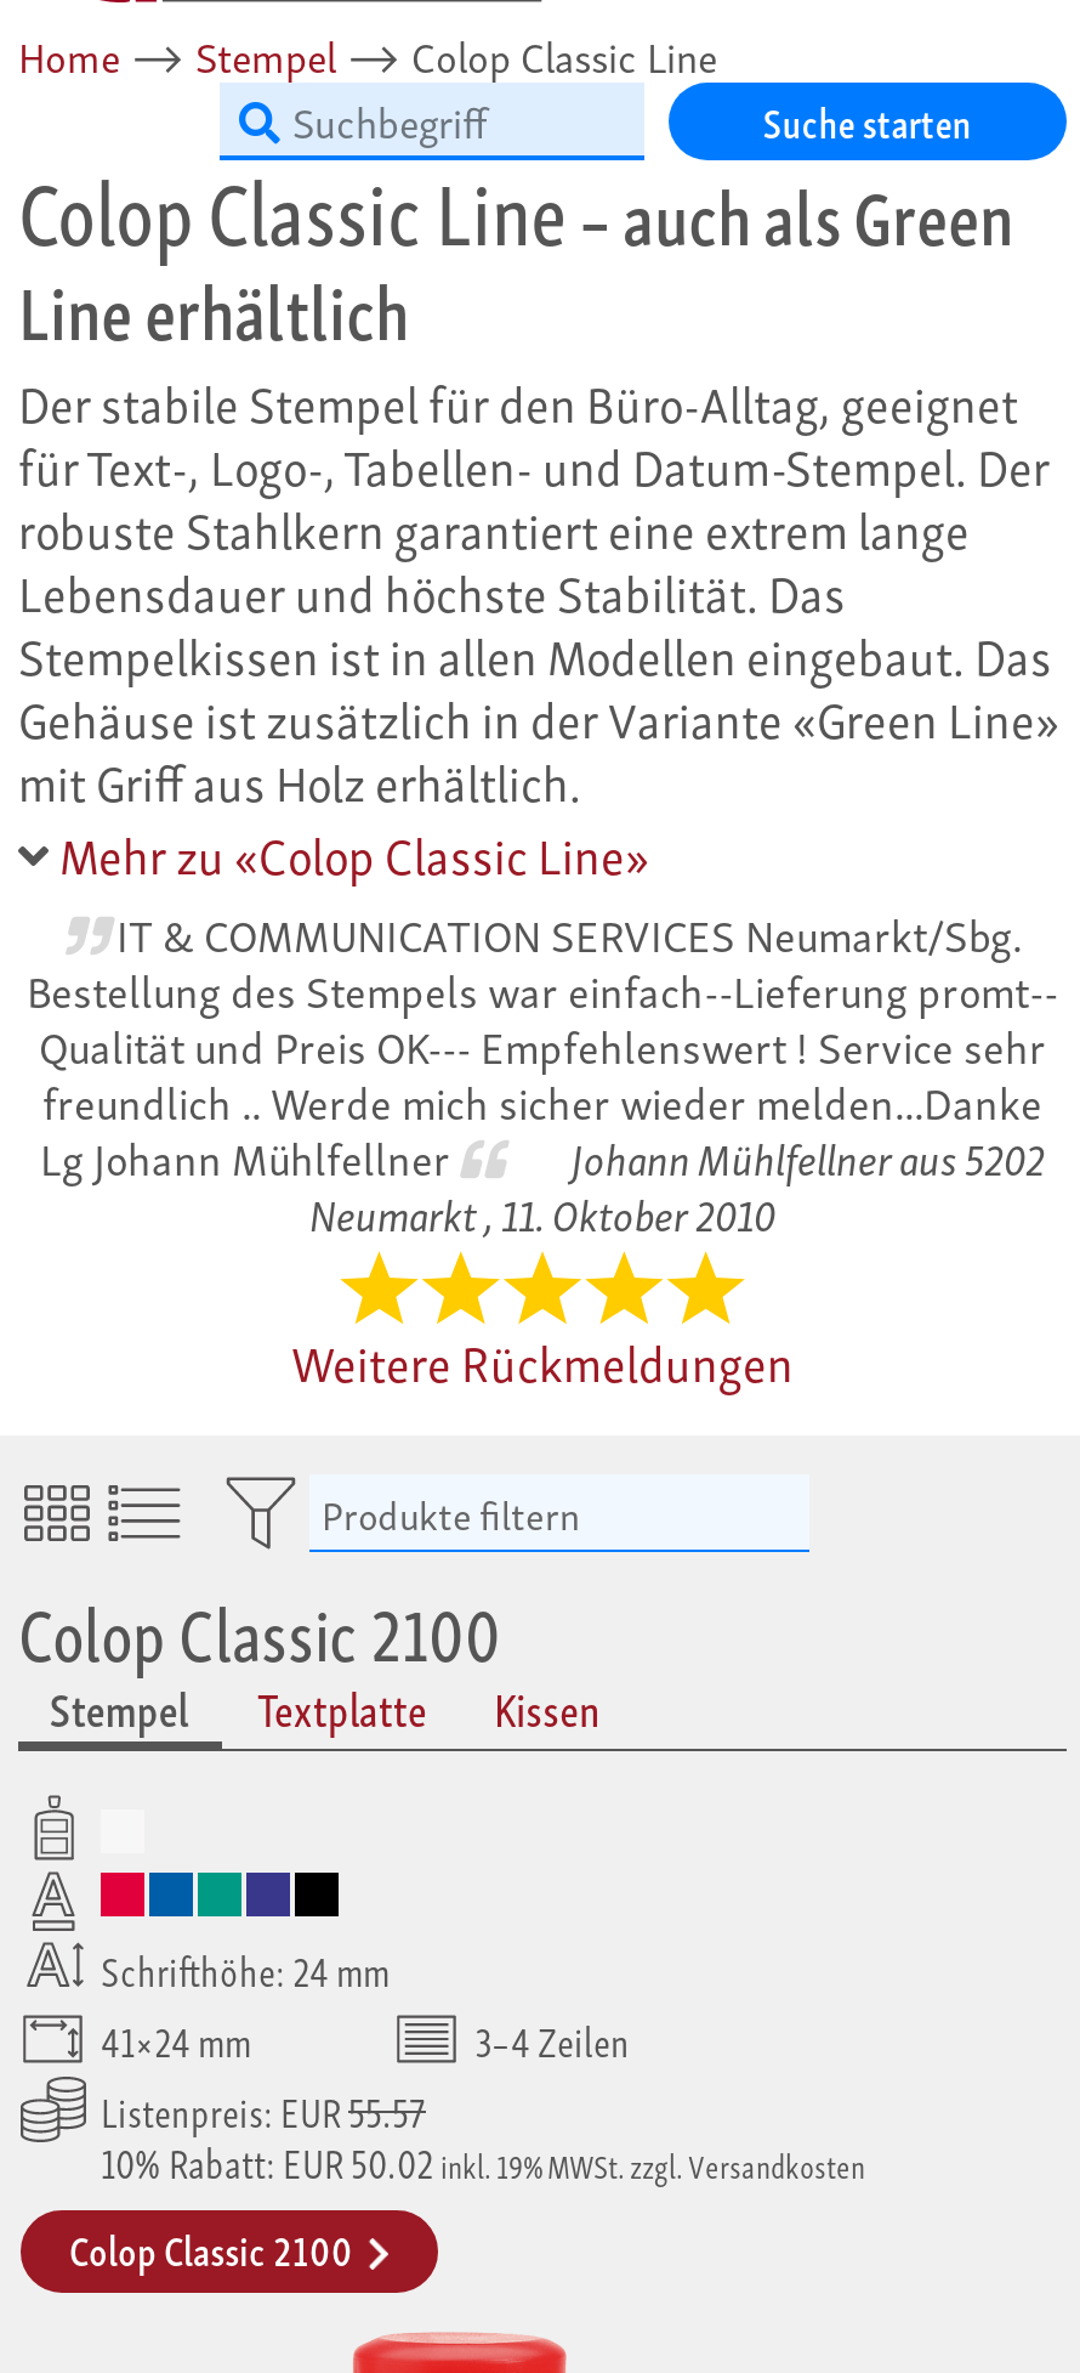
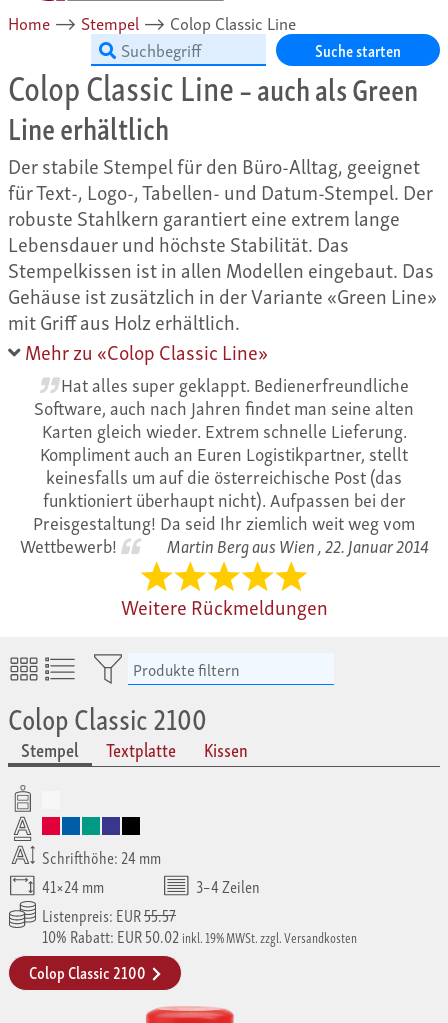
- IT & COMMUNICATION SERVICES Neumarkt/Sbg.
- Bestellung des Stempels war einfach--Lieferung promt--
- Qualität und Preis OK--- Empfehlenswert ! Service sehr
- freundlich .. Werde mich sicher wieder melden...Danke
- Lg Johann Mühlfellner
- Johann Mühlfellner aus 5202
- Neumarkt , 11. Oktober 2010
+ Hat alles super geklappt. Bedienerfreundliche
+ Software, auch nach Jahren findet man seine alten
+ Karten gleich wieder. Extrem schnelle Lieferung.
+ Kompliment auch an Euren Logistikpartner, stellt
+ keinesfalls um auf die österreichische Post (das
+ funktioniert überhaupt nicht). Aufpassen bei der
+ Preisgestaltung! Da seid Ihr ziemlich weit weg vom
+ Wettbewerb!
+ Martin Berg aus Wien , 22. Januar 2014
